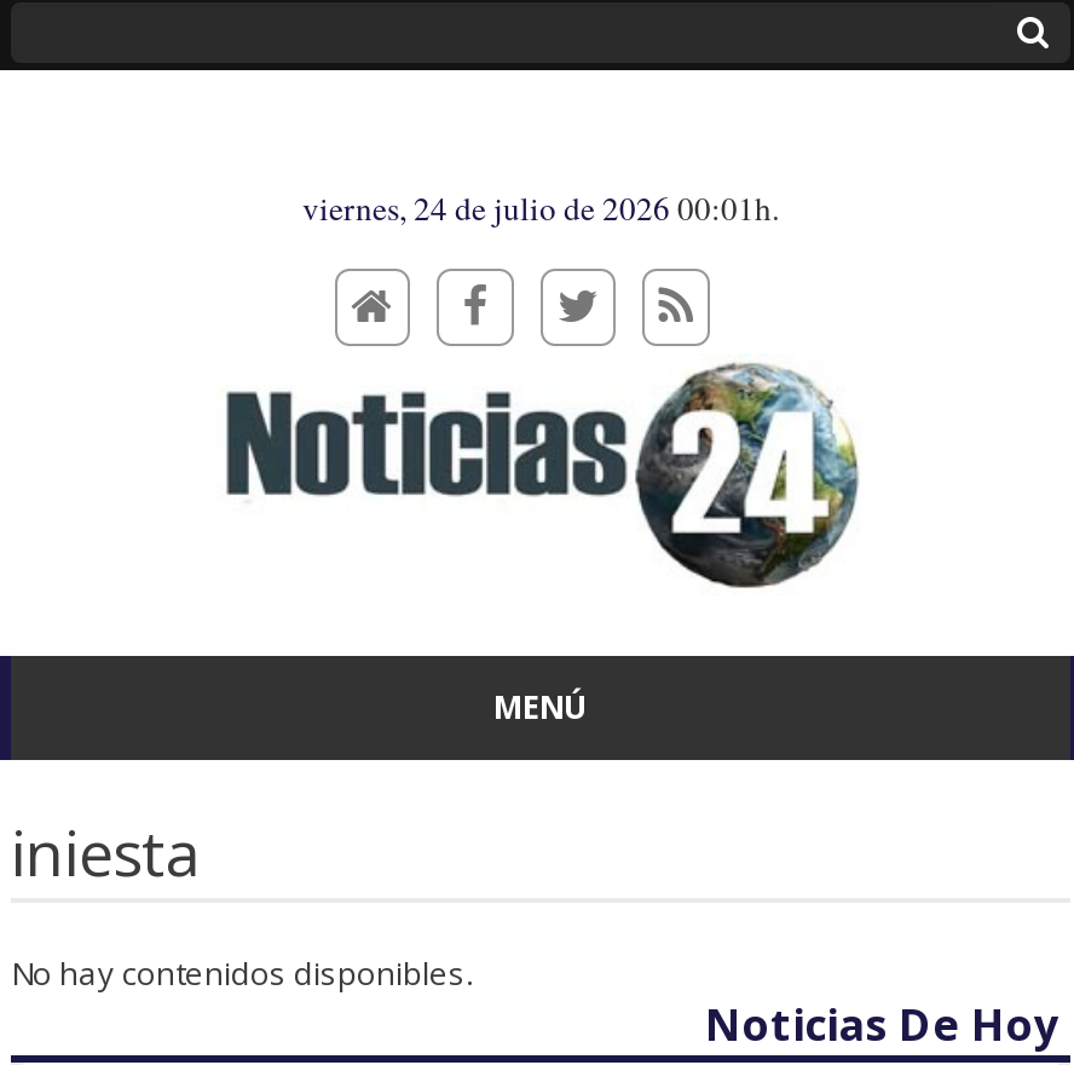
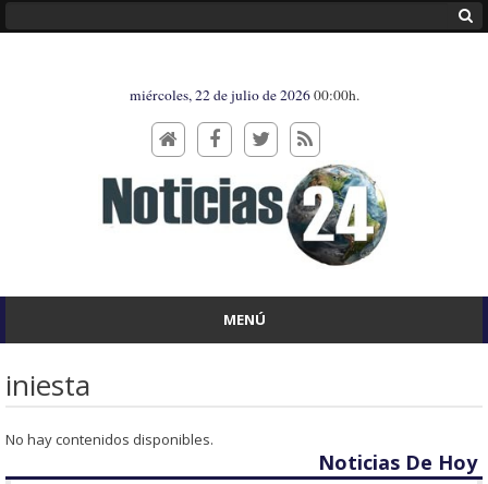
- viernes, 24 de julio de 2026 00:01h.
+ miércoles, 22 de julio de 2026 00:00h.
